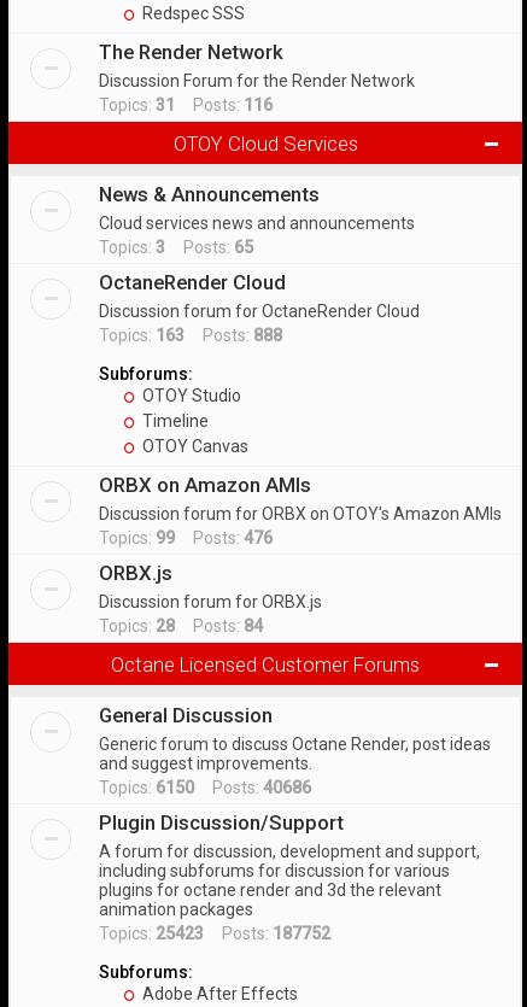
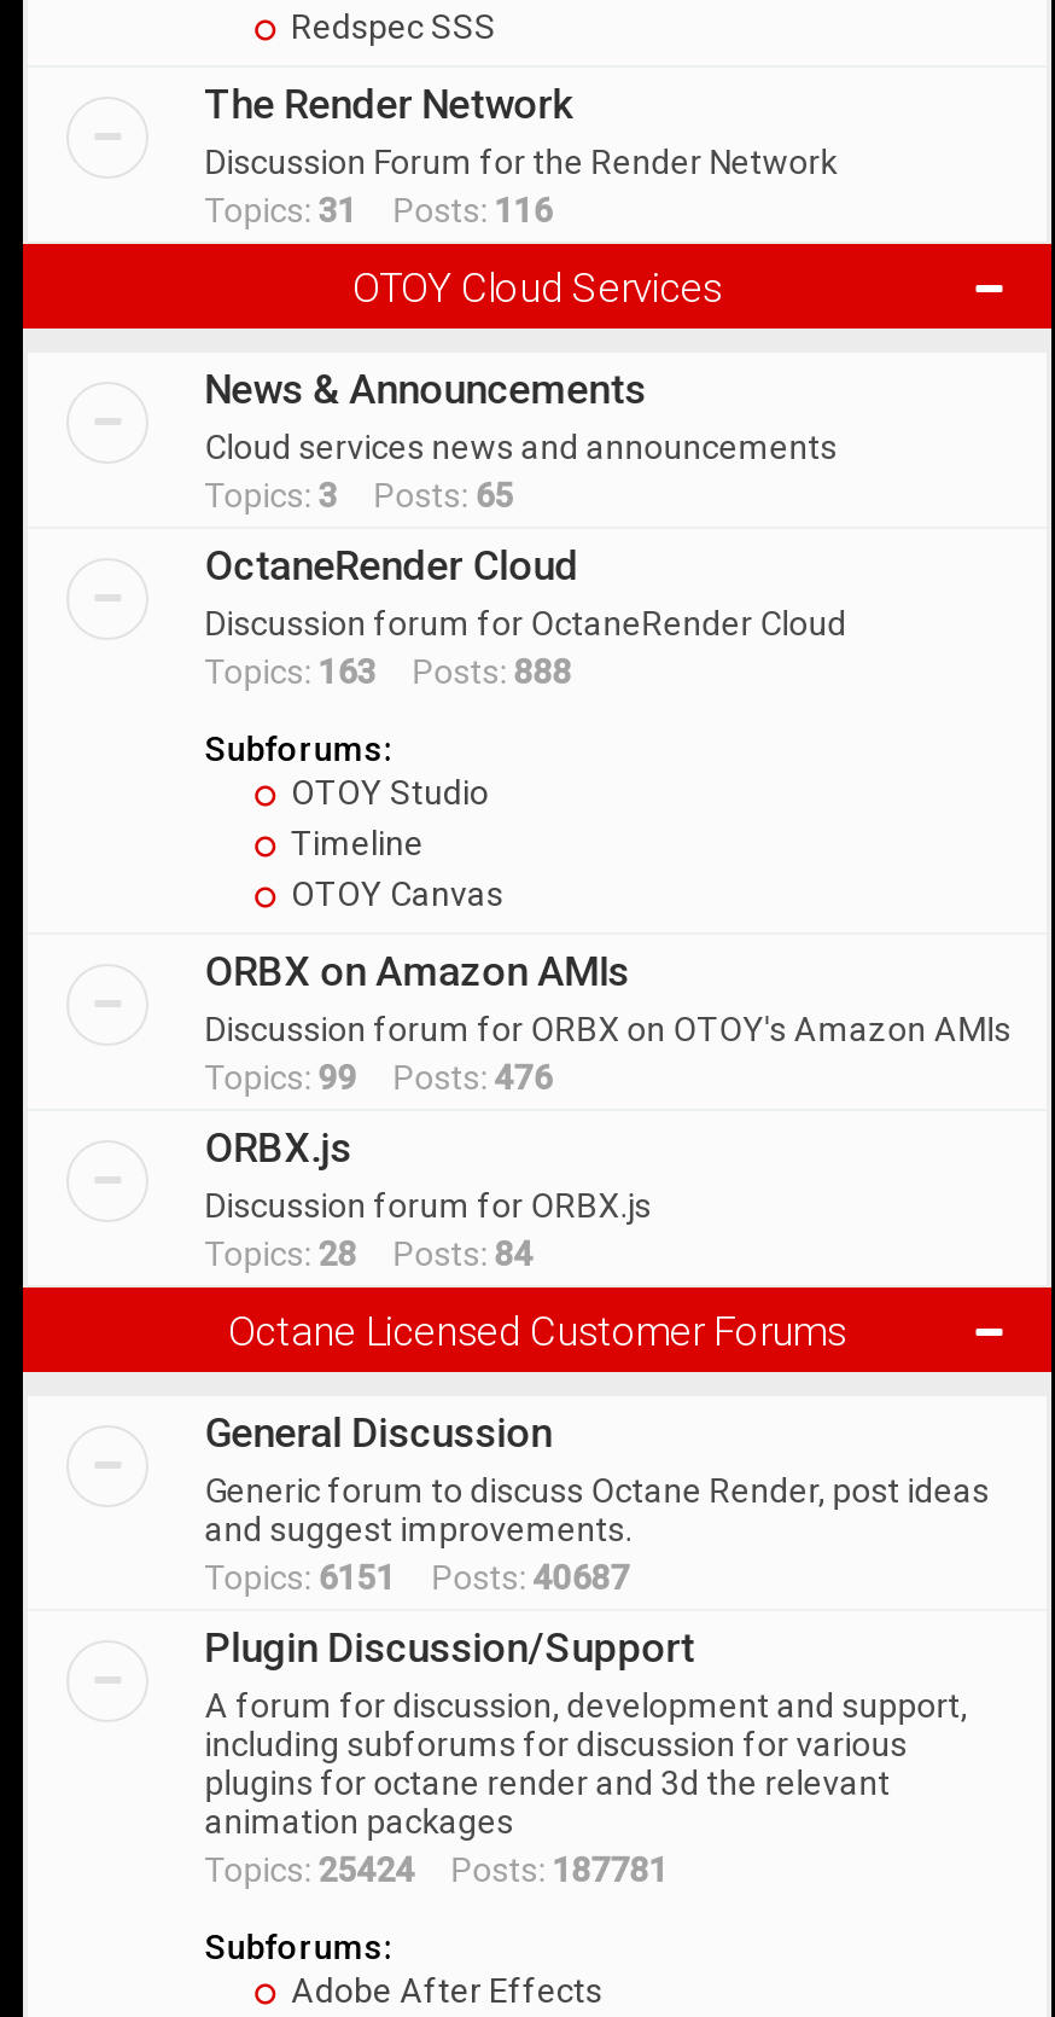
- Topics: 6150 Posts: 40686
+ Topics: 6151 Posts: 40687

- Topics: 25423 Posts: 187752
+ Topics: 25424 Posts: 187781
